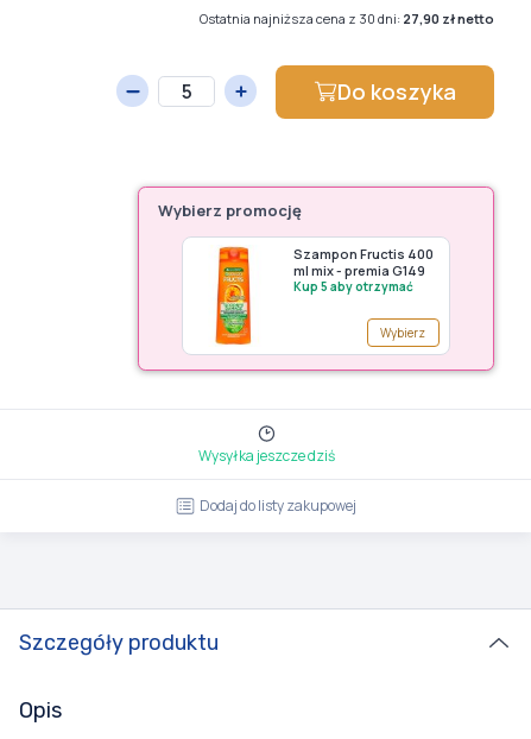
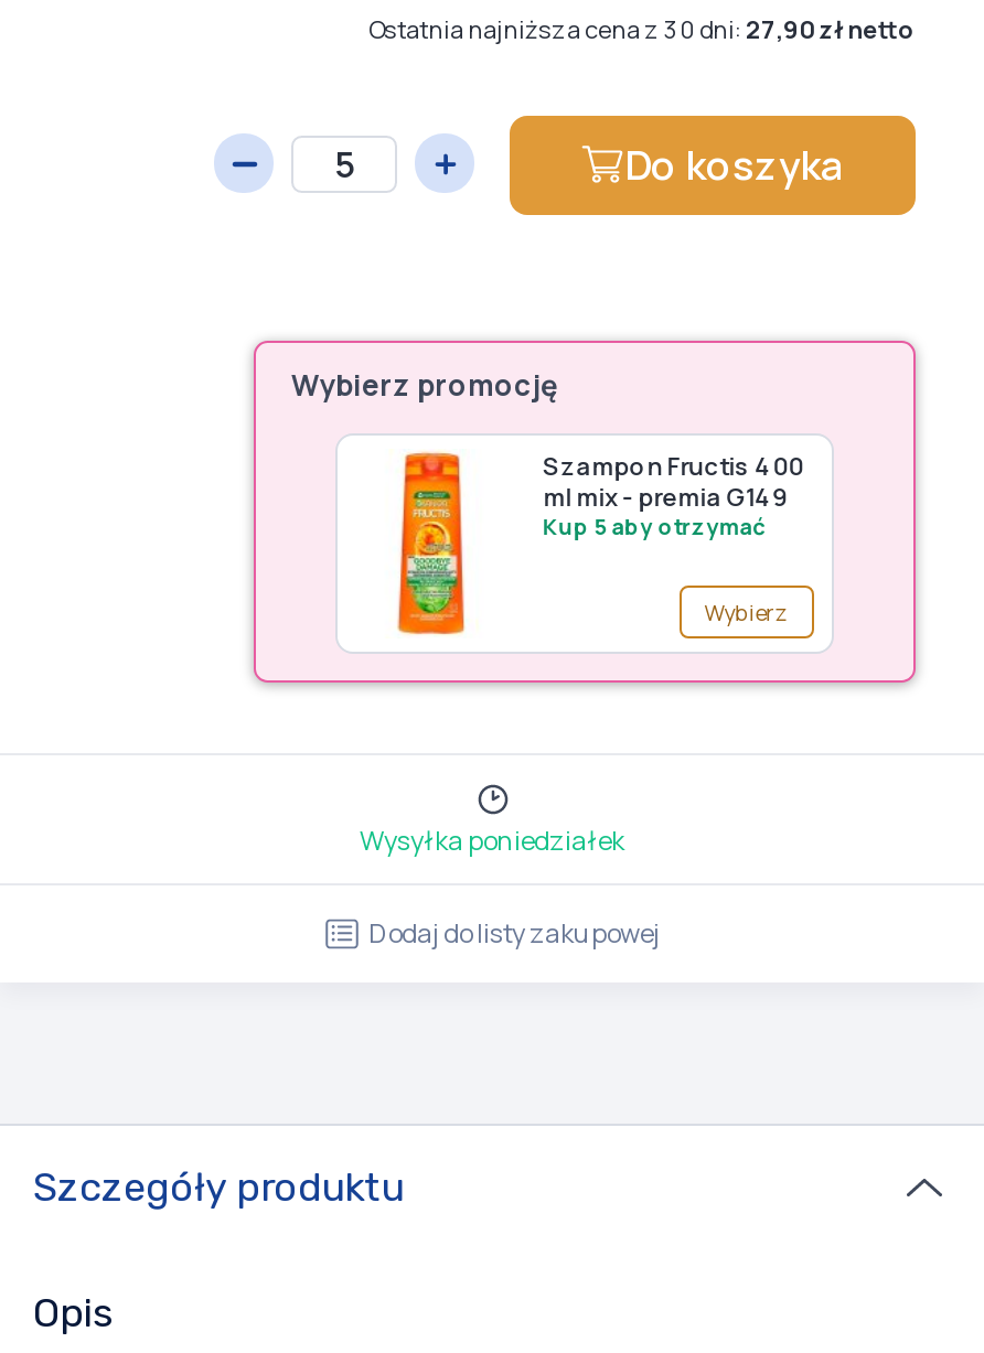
- Wysyłka jeszcze dziś
+ Wysyłka poniedziałek
